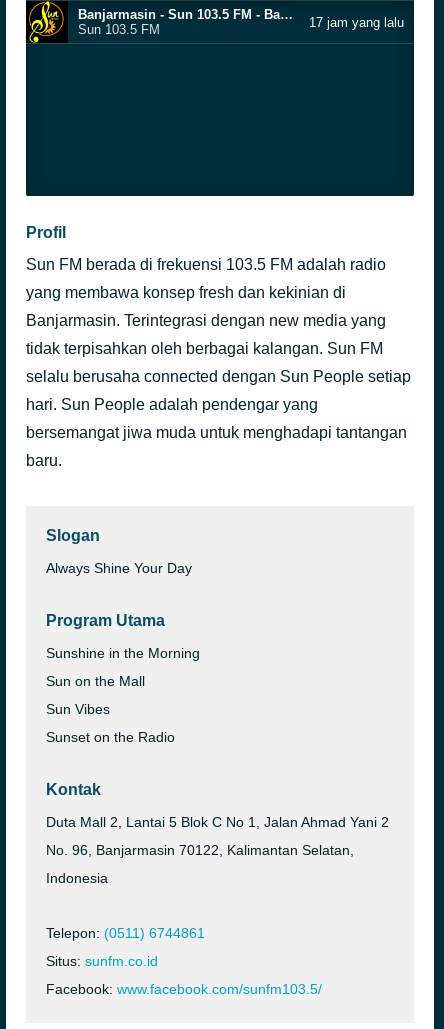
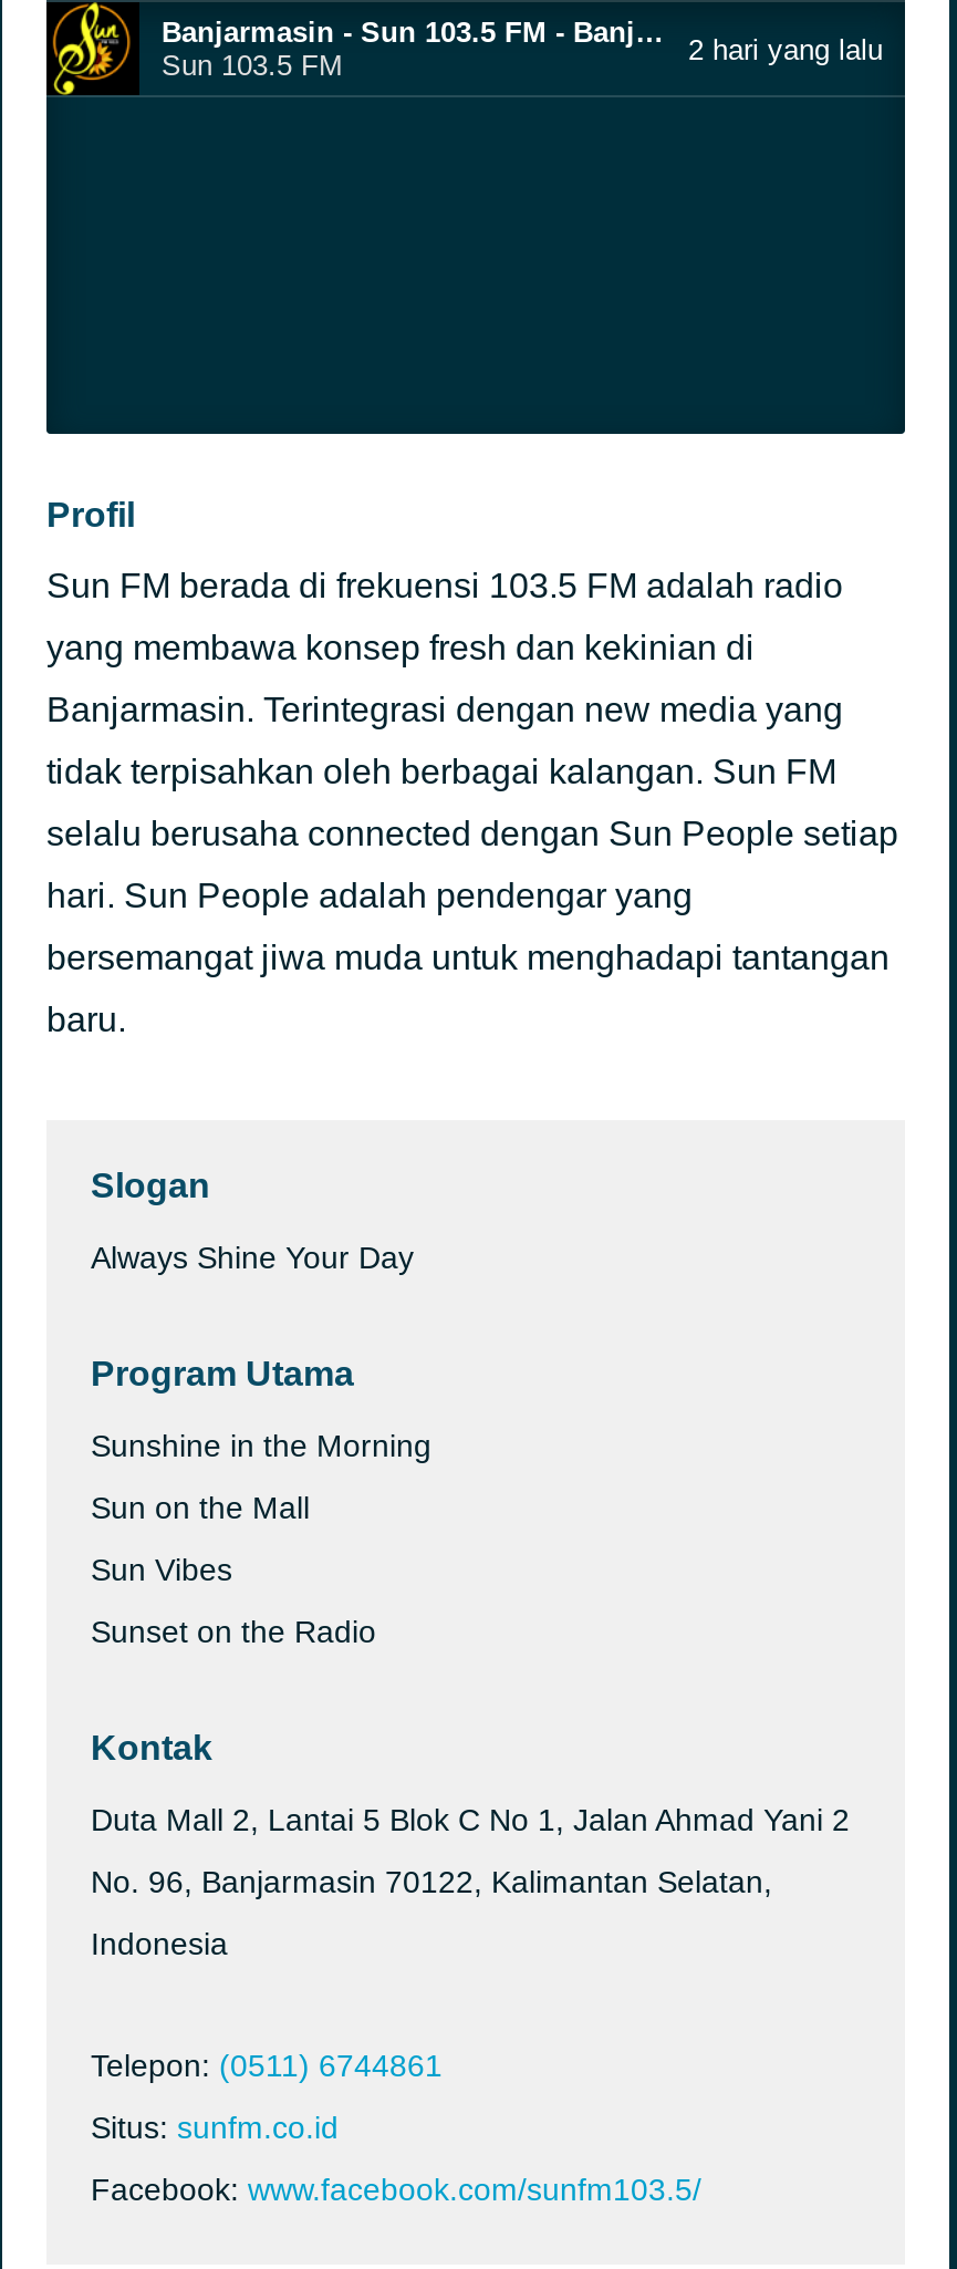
- 17 jam yang lalu
+ 2 hari yang lalu
